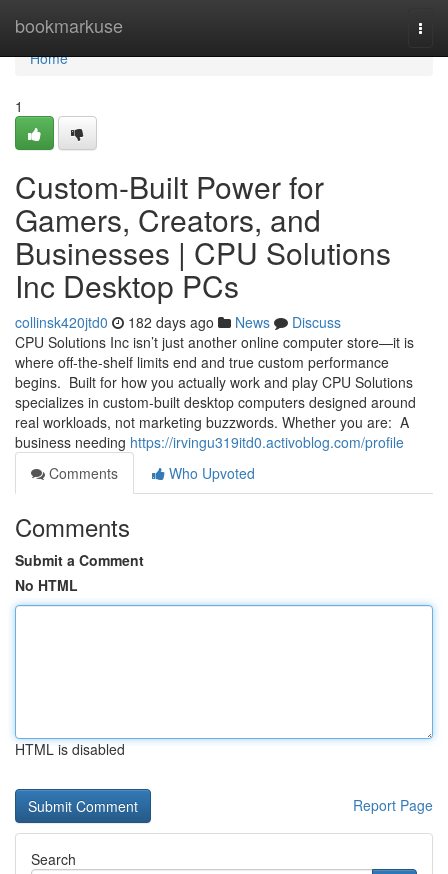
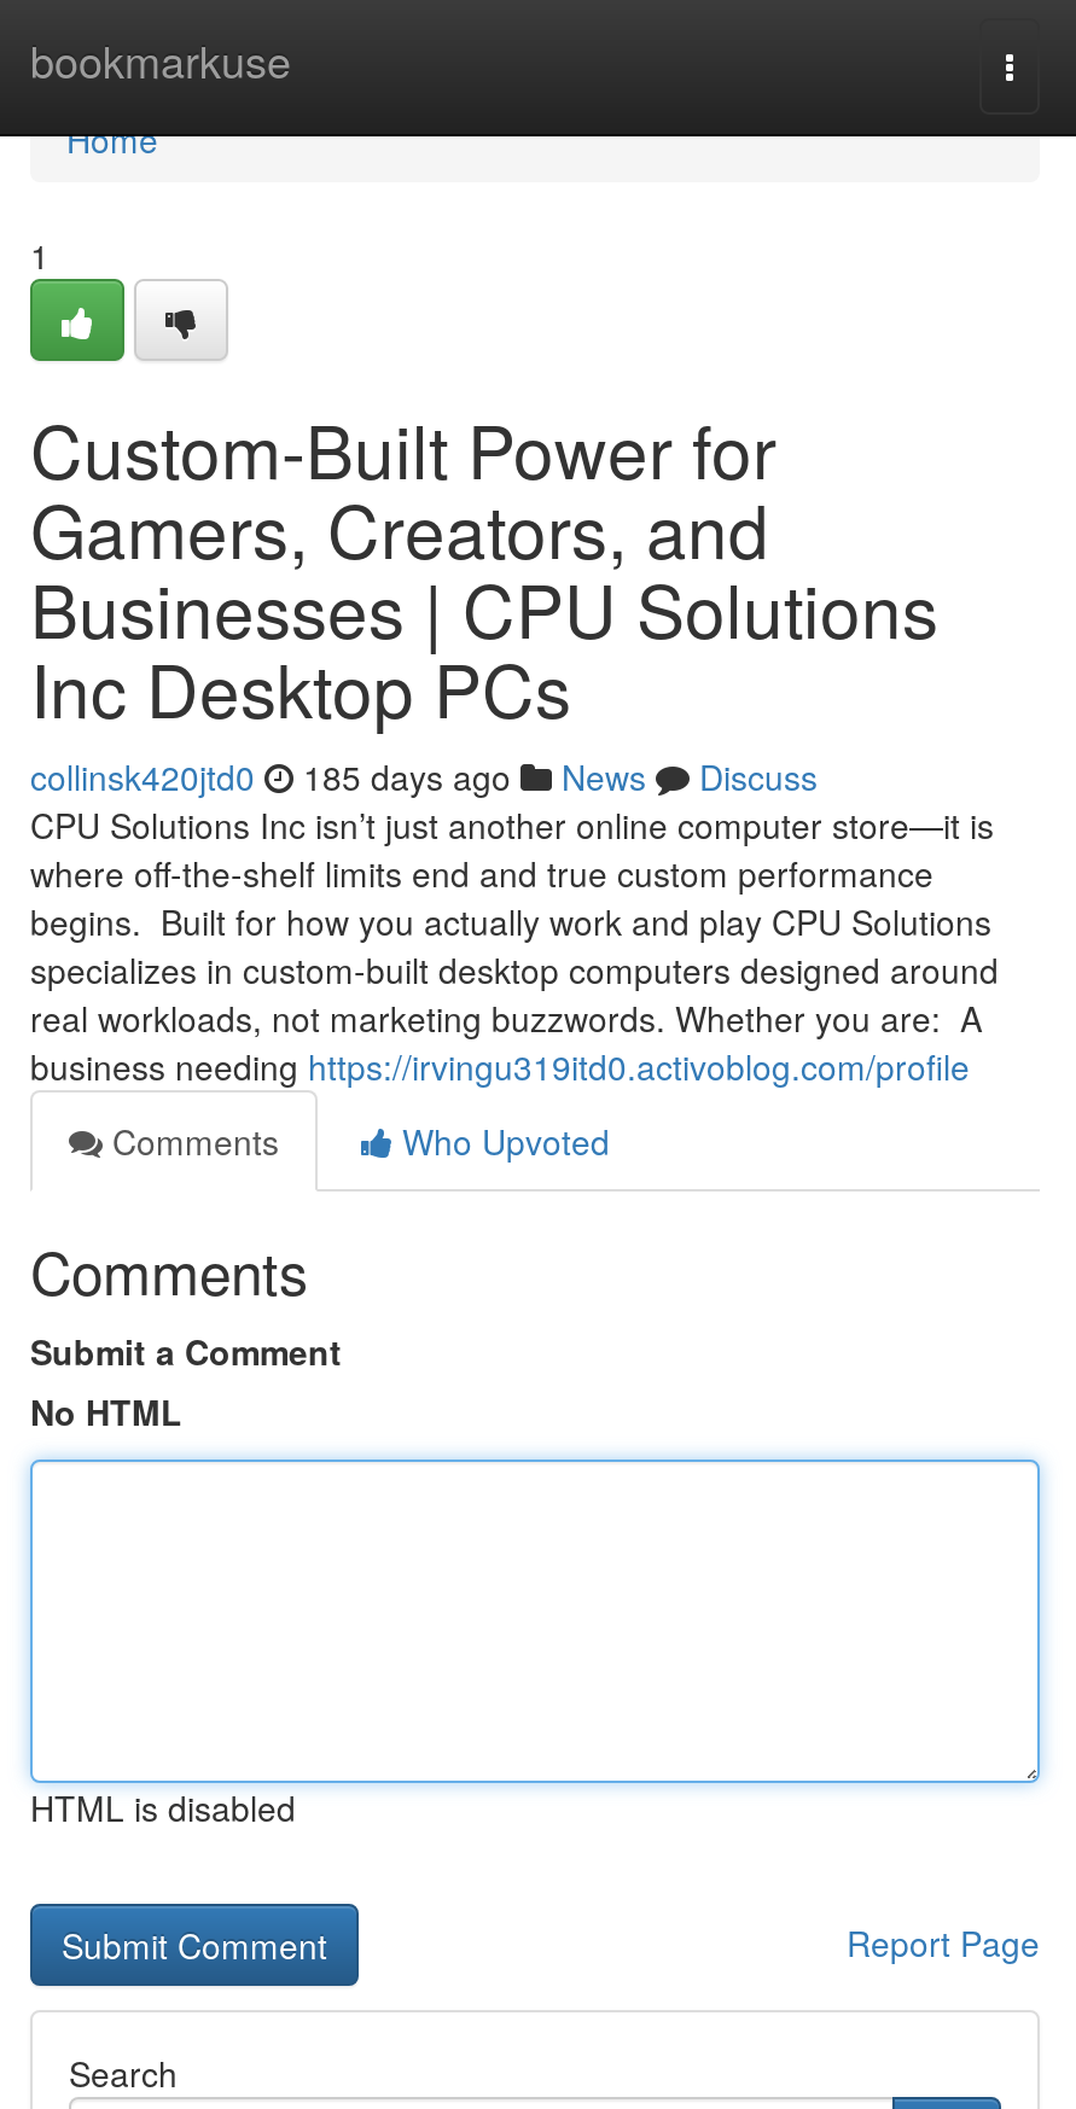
- collinsk420jtd0 182 days ago News Discuss
+ collinsk420jtd0 185 days ago News Discuss
